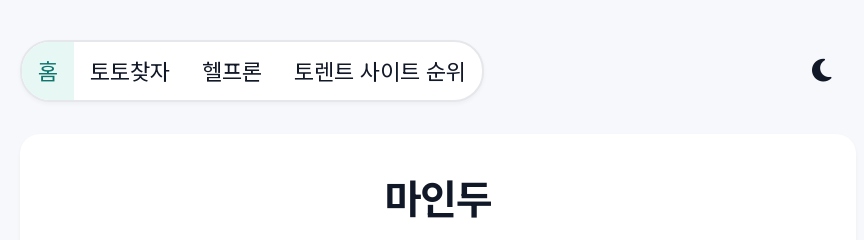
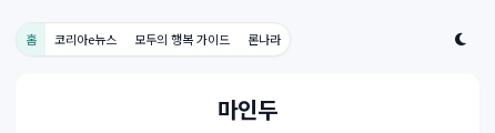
- 토토찾자
- 헬프론
- 토렌트 사이트 순위
+ 코리아e뉴스
+ 모두의 행복 가이드
+ 론나라
